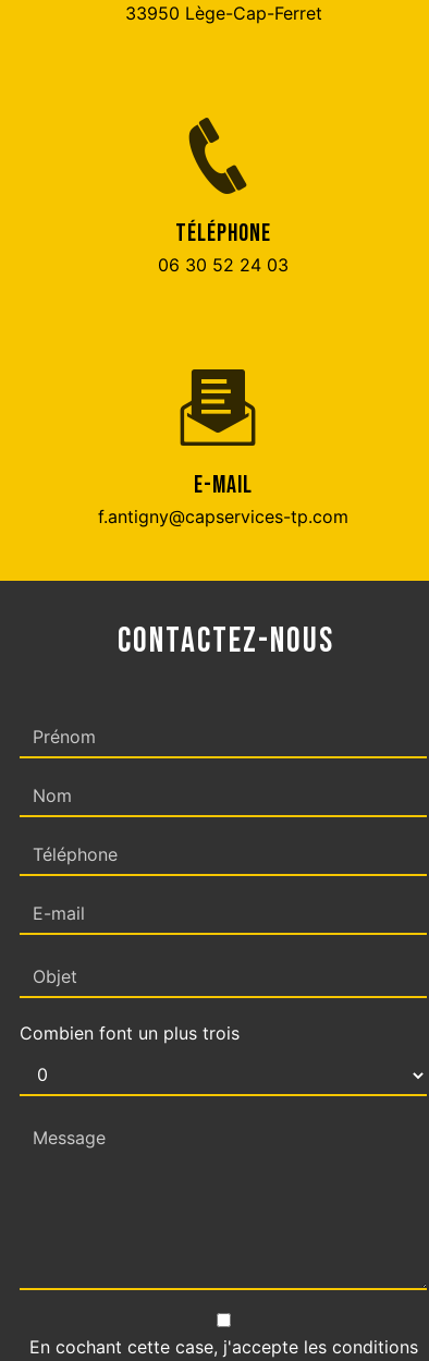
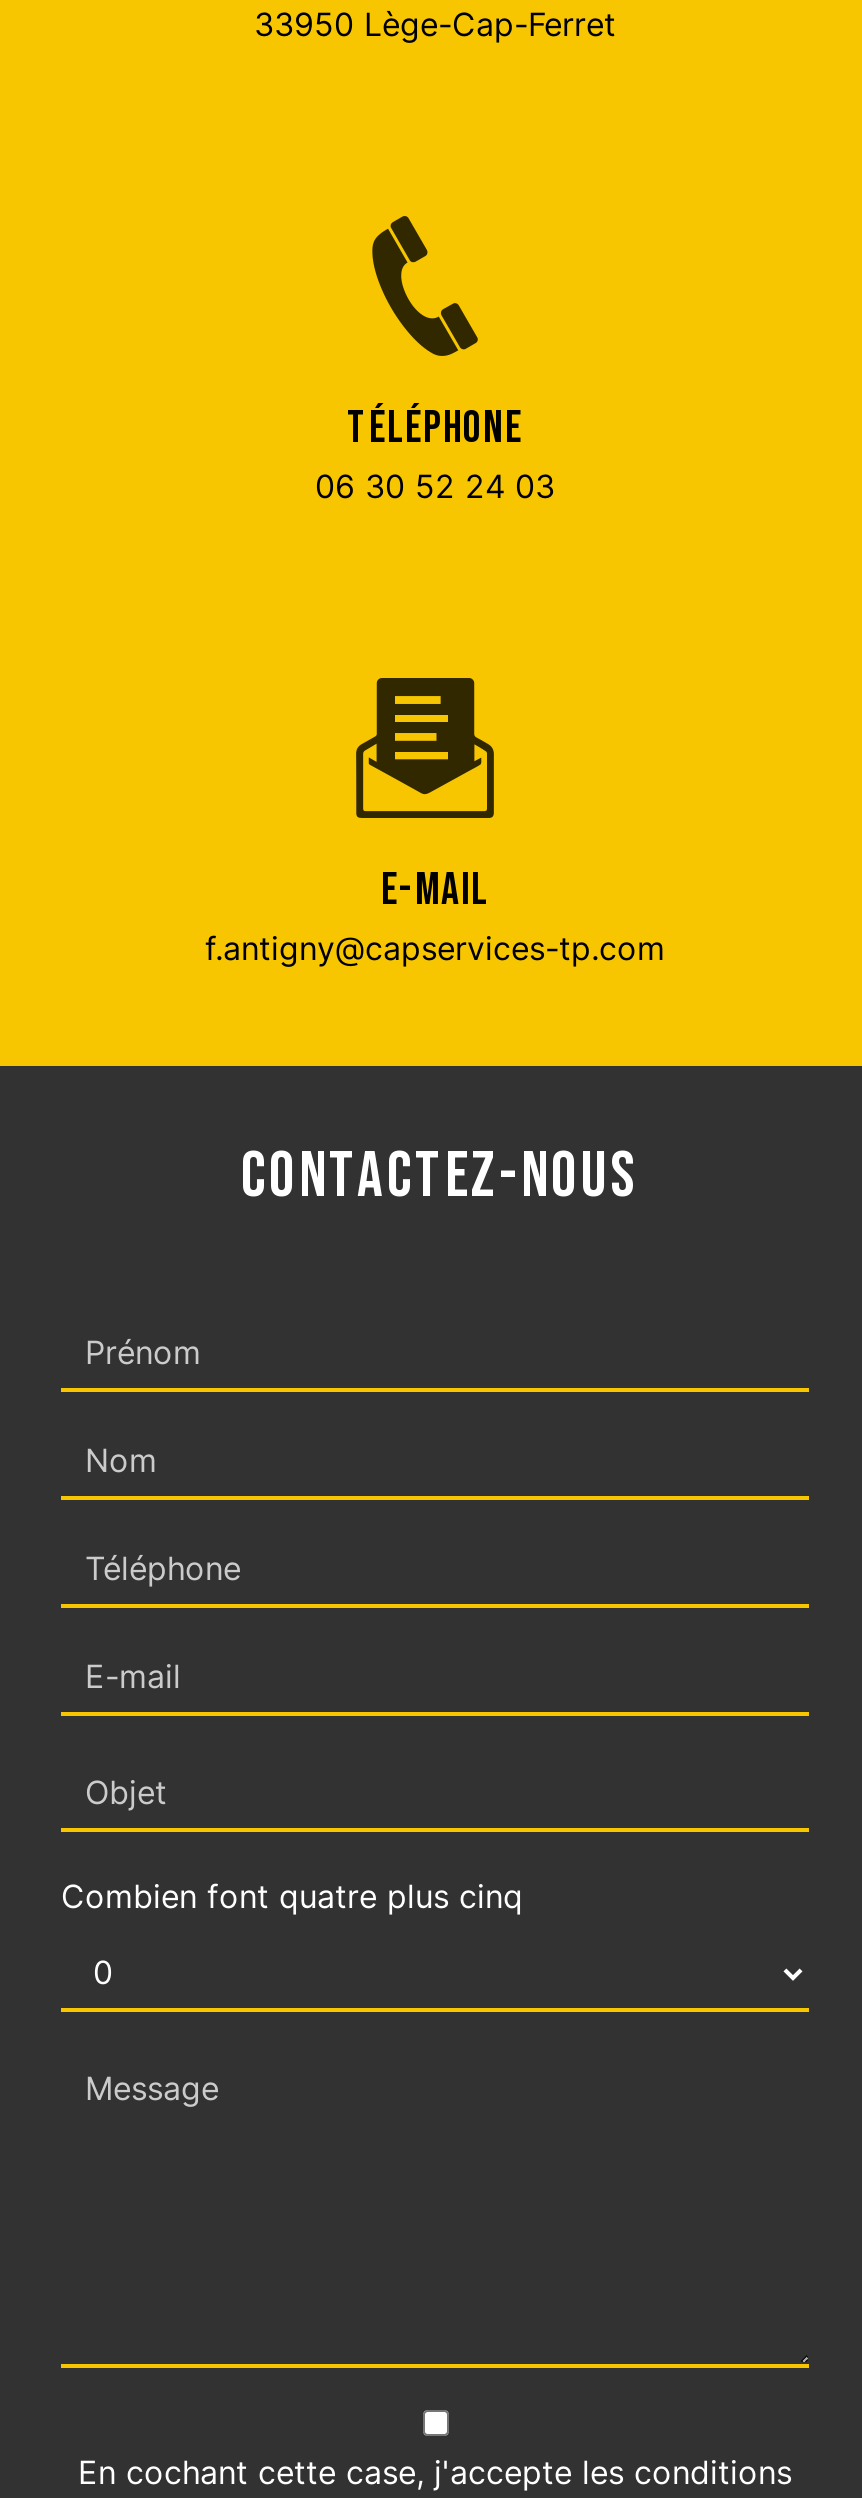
- Combien font un plus trois
+ Combien font quatre plus cinq
